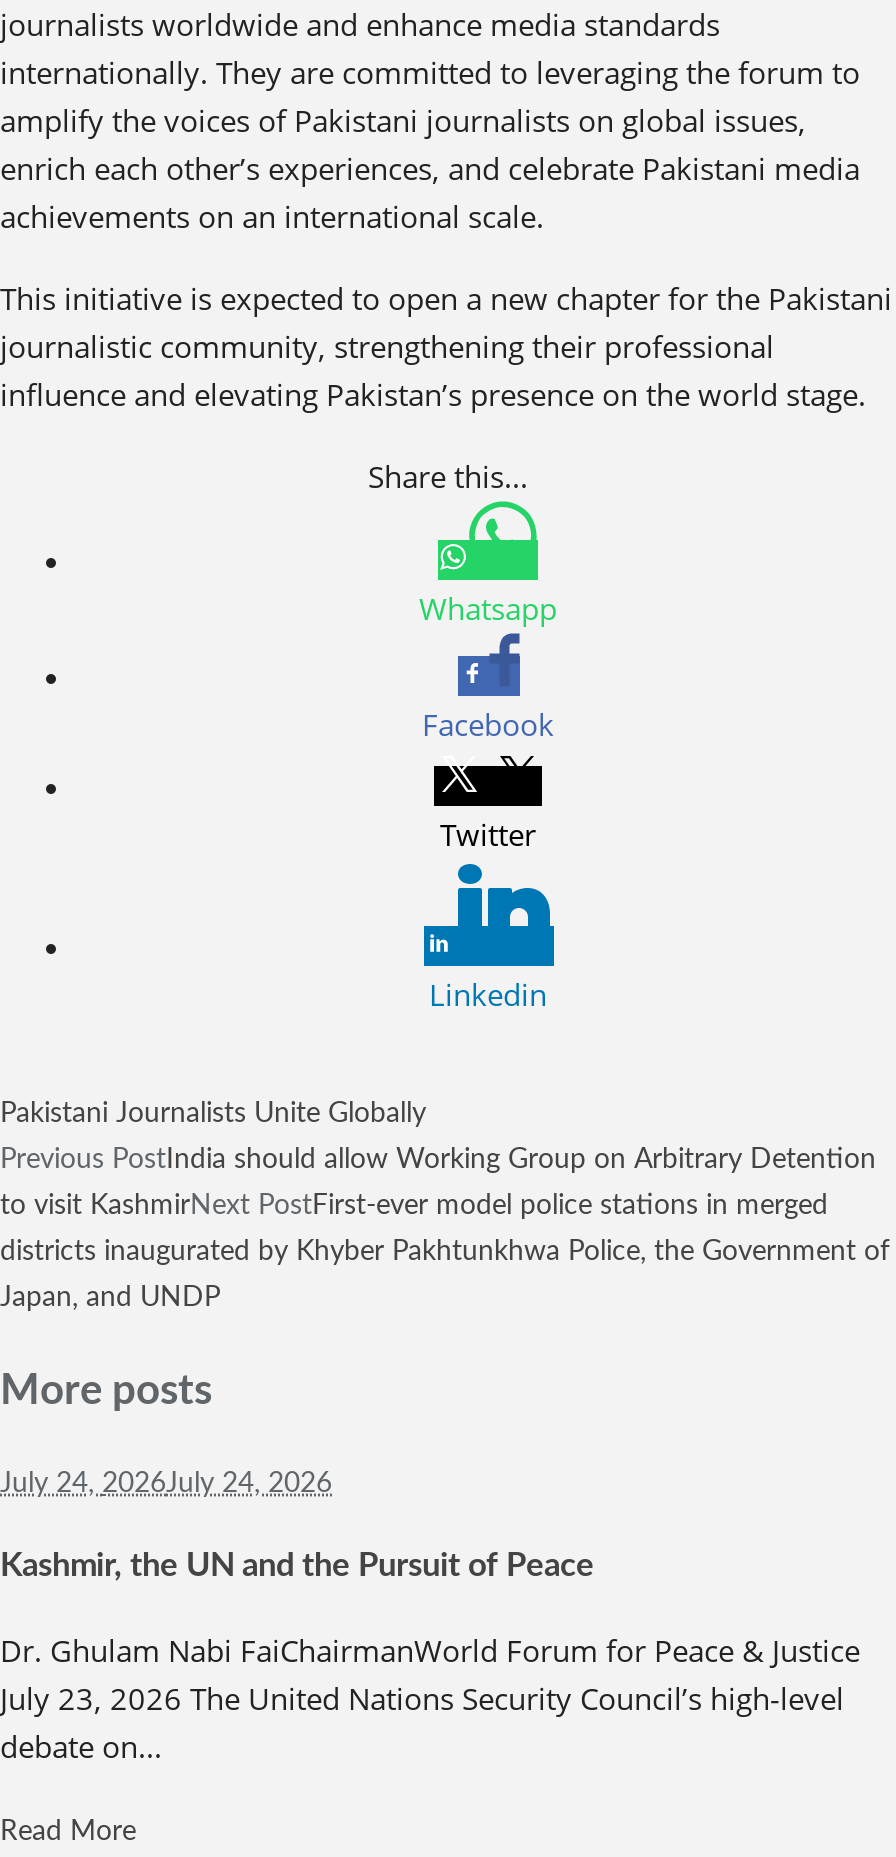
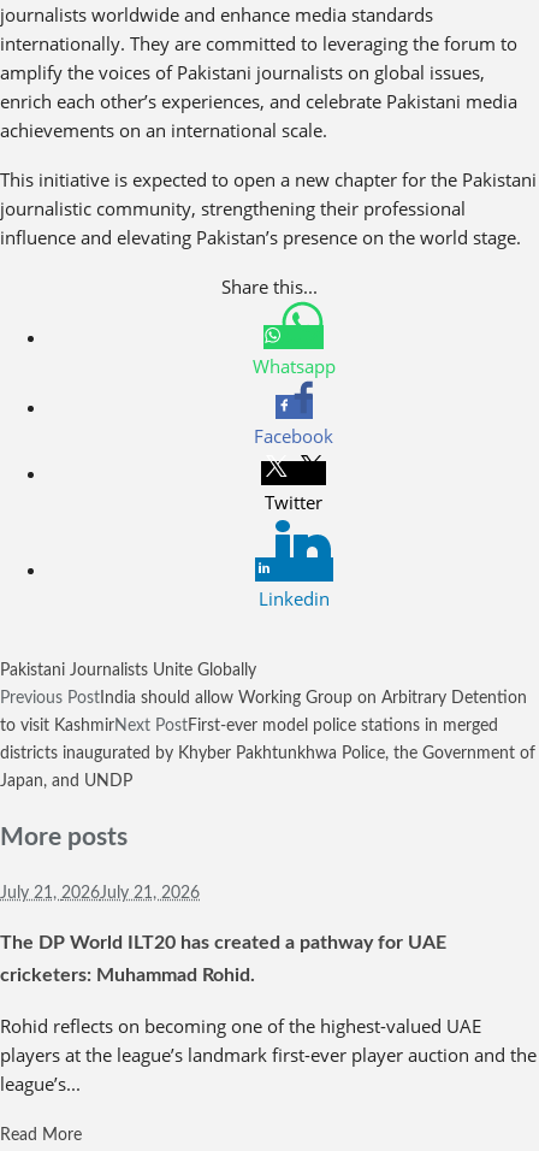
- July 24, 2026July 24, 2026
- Kashmir, the UN and the Pursuit of Peace
- Dr. Ghulam Nabi FaiChairmanWorld Forum for Peace & Justice
- July 23, 2026 The United Nations Security Council’s high-level
- debate on...
+ July 21, 2026July 21, 2026
+ The DP World ILT20 has created a pathway for UAE
+ cricketers: Muhammad Rohid.
+ Rohid reflects on becoming one of the highest-valued UAE
+ players at the league’s landmark first-ever player auction and the
+ league’s...
